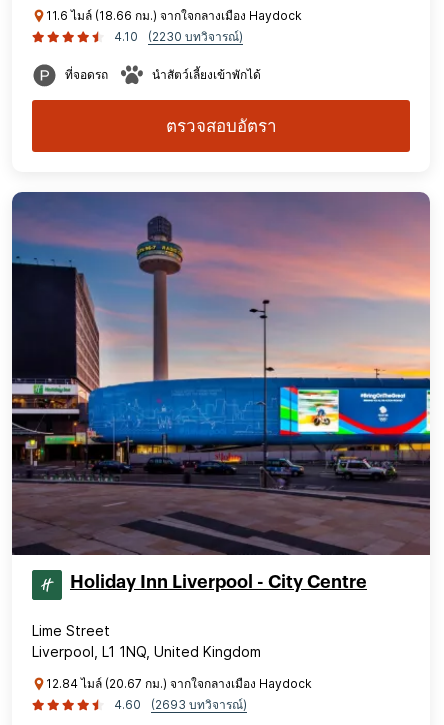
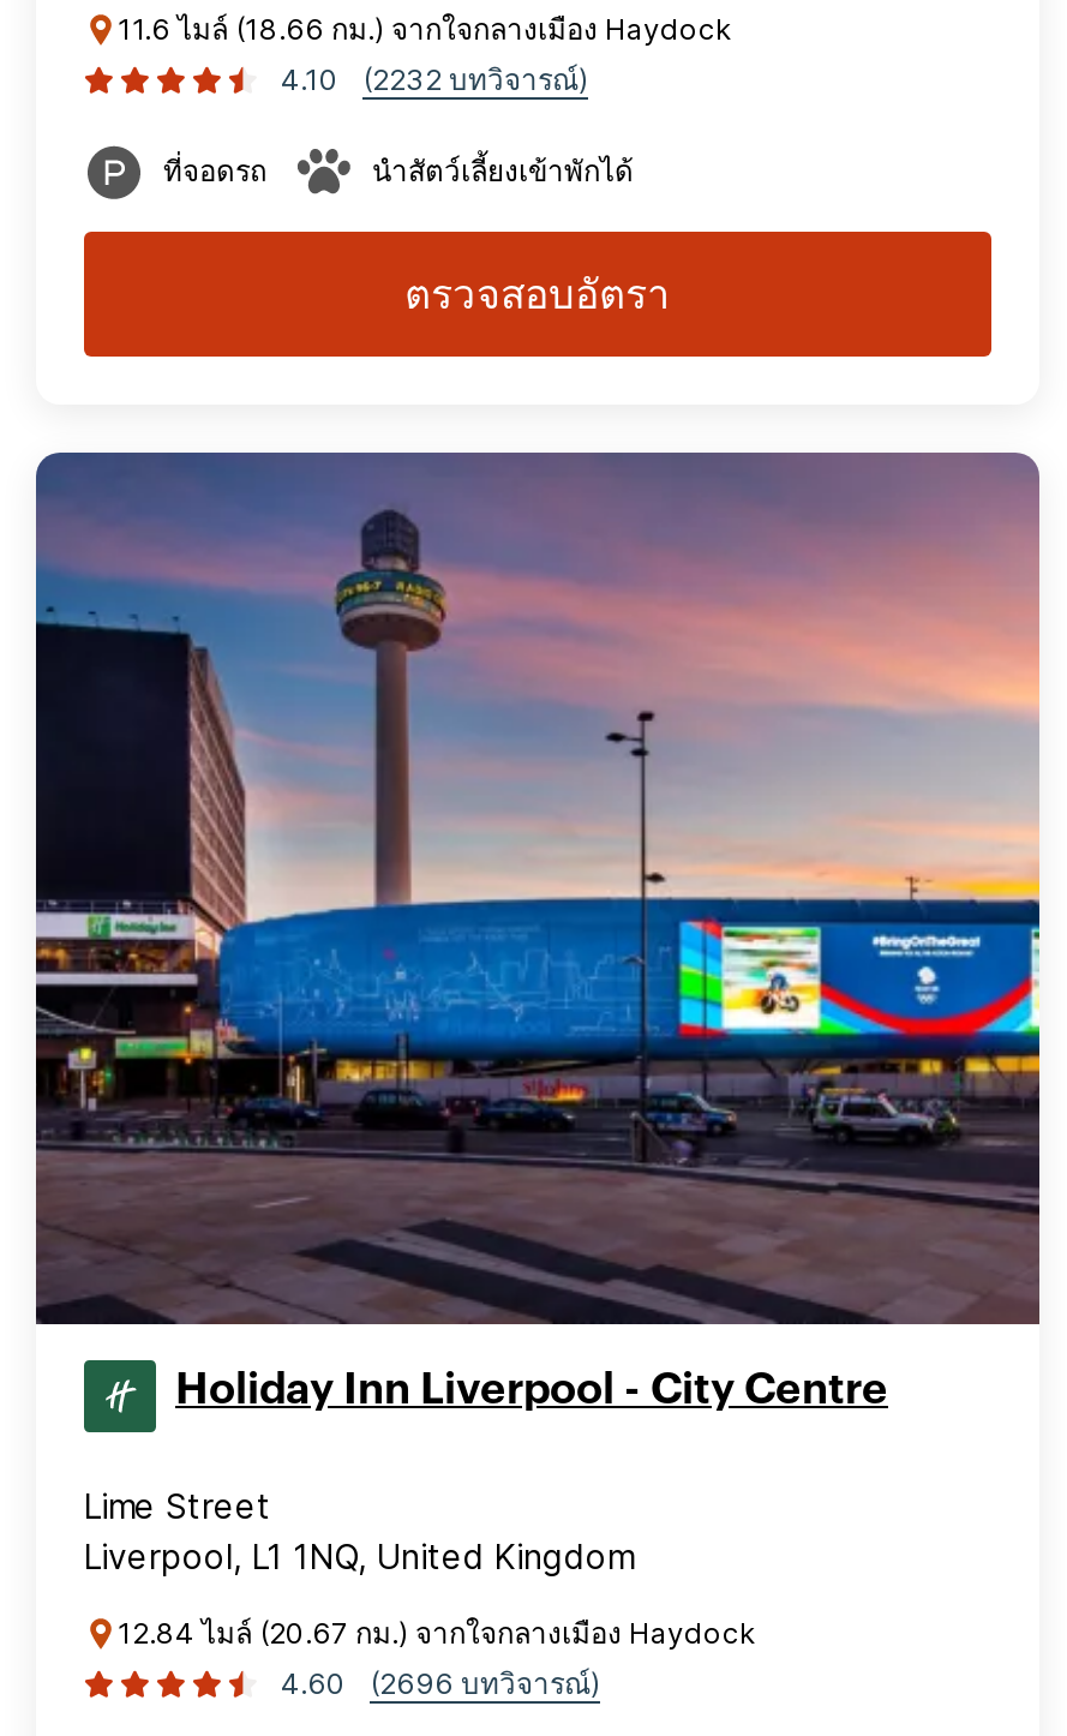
- (2230 บทวิจารณ์)
+ (2232 บทวิจารณ์)

- (2693 บทวิจารณ์)
+ (2696 บทวิจารณ์)
